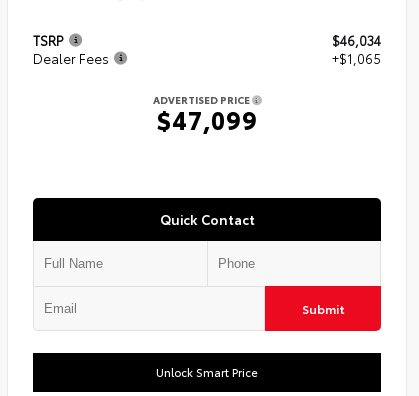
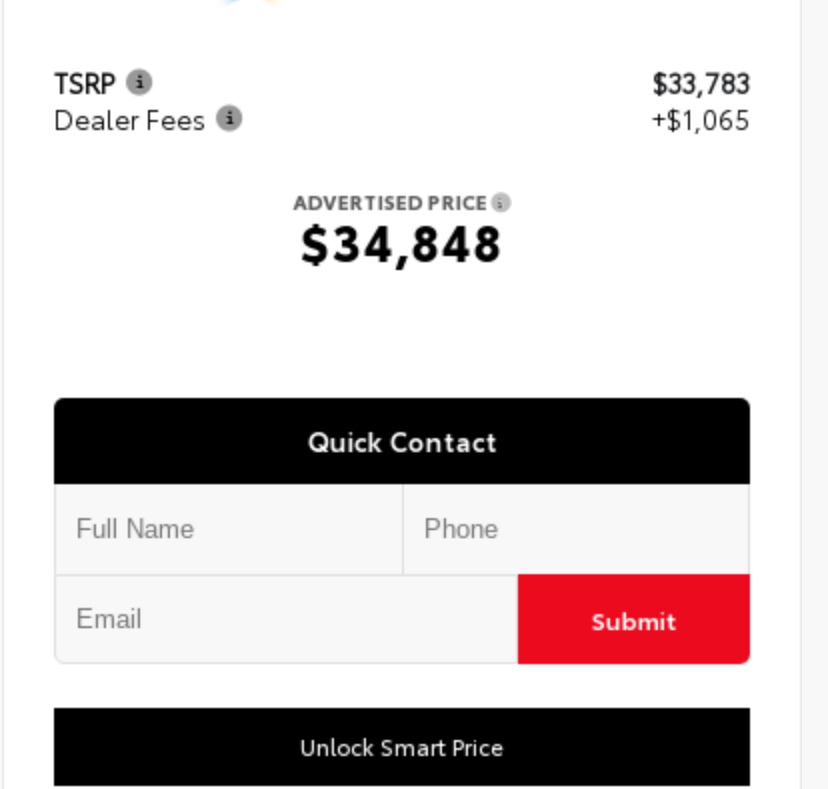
- $46,034
+ $33,783

- $47,099
+ $34,848
